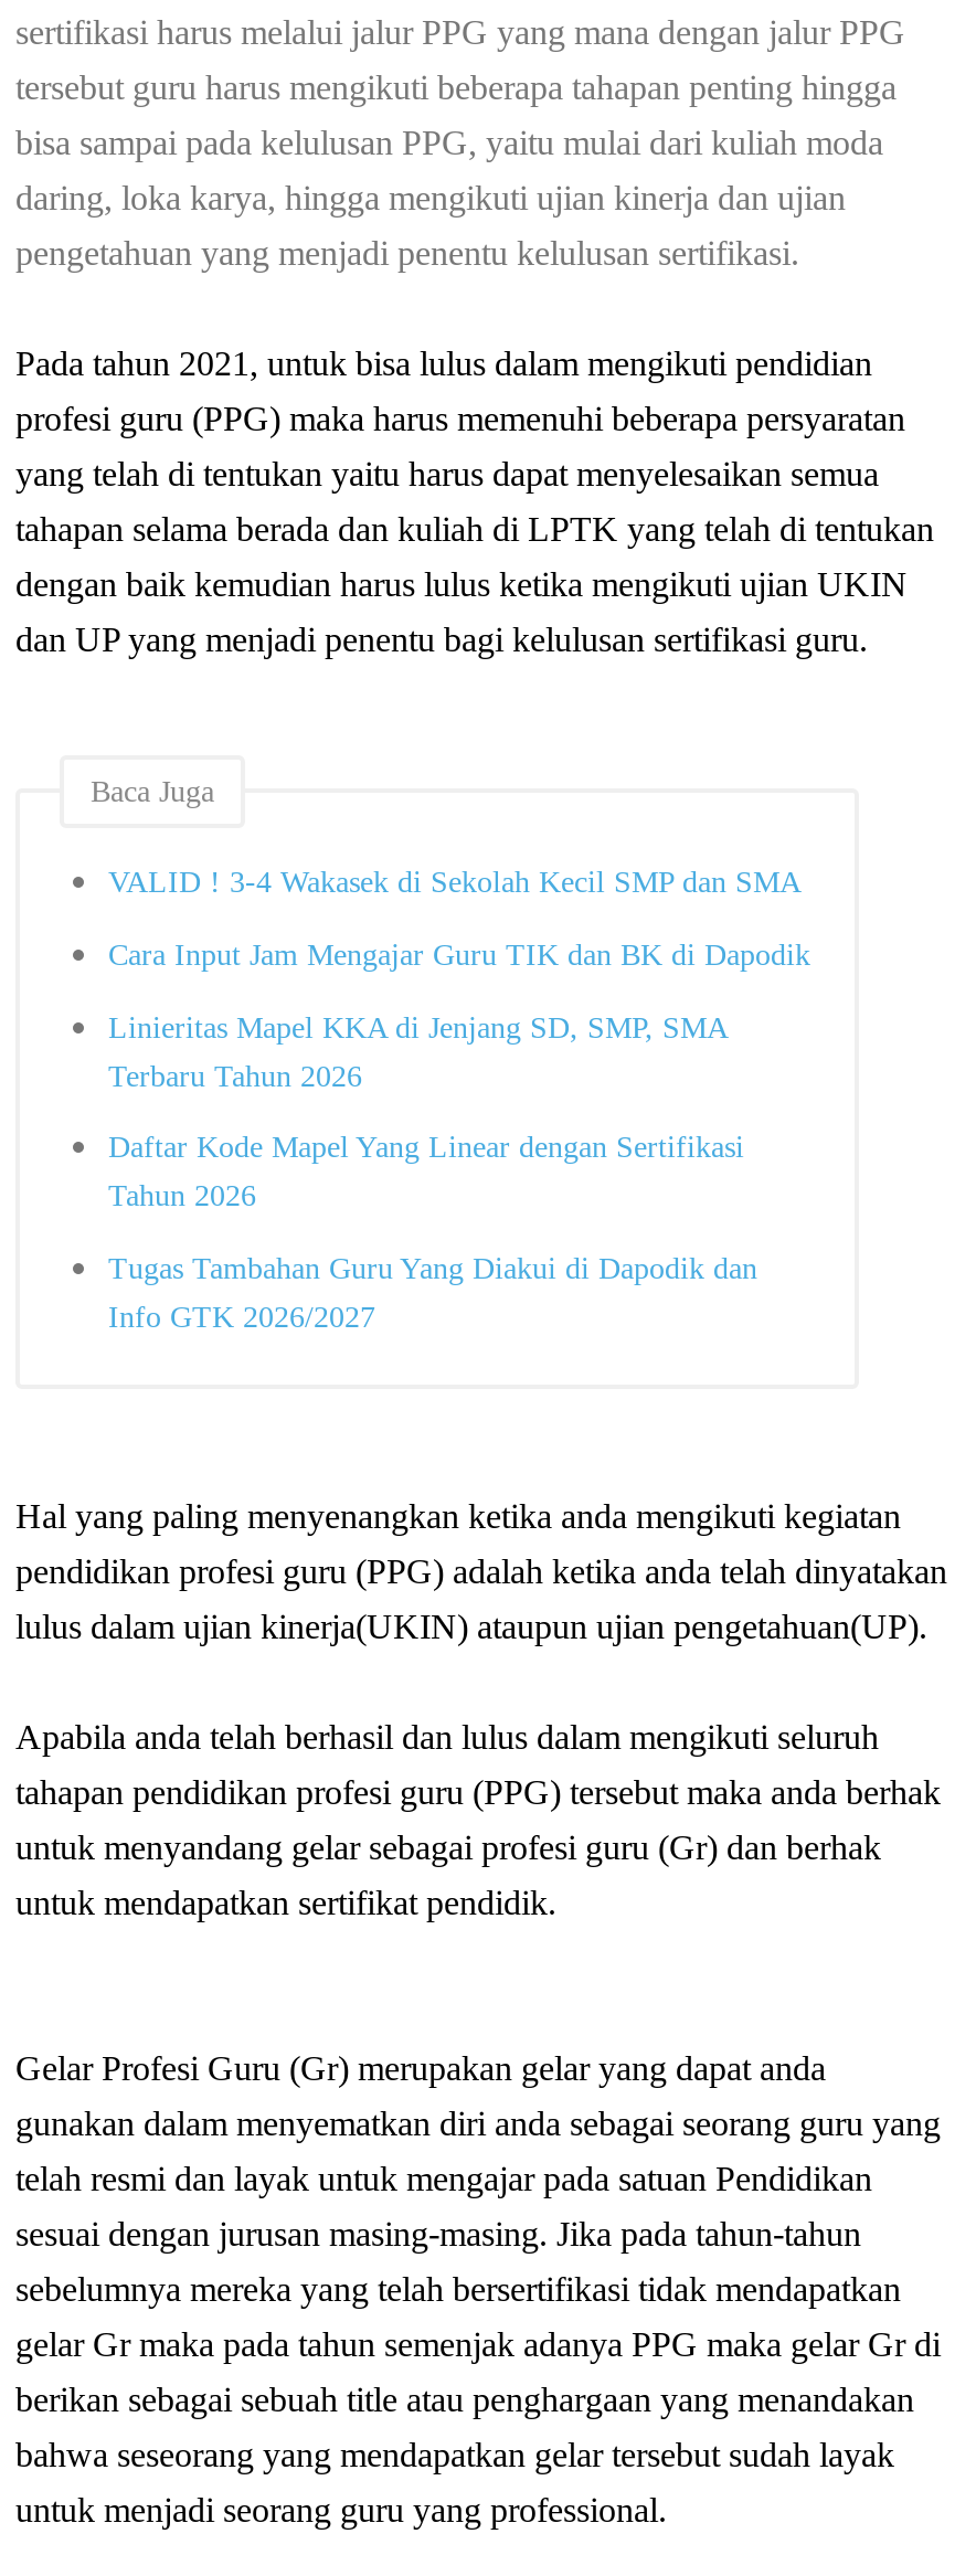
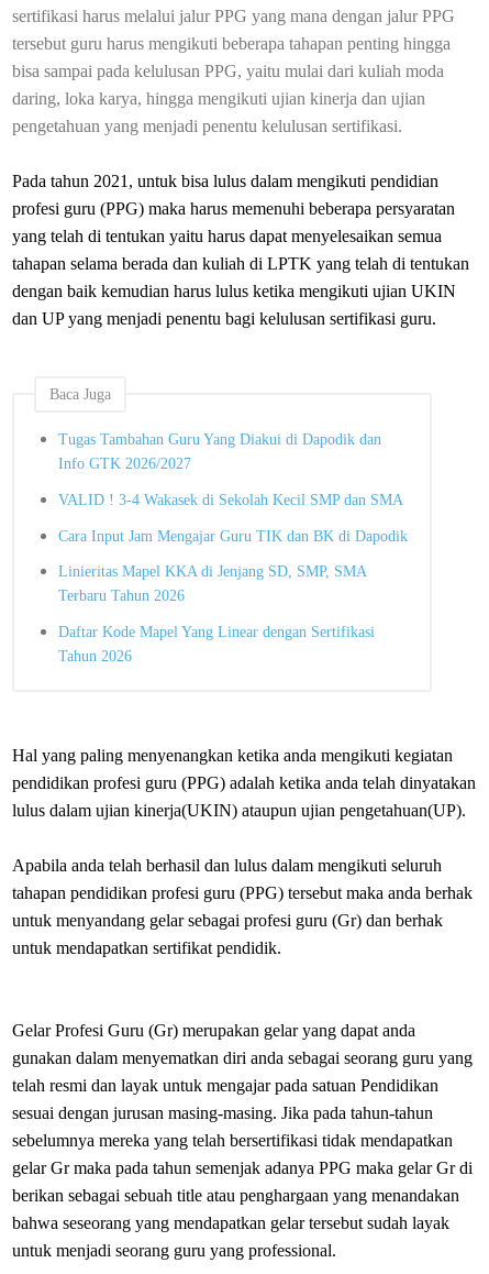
moved down: VALID ! 3-4 Wakasek di Sekolah Kecil SMP dan SMA | Cara Input Jam Mengajar Guru TIK dan BK di Dapodik | Linieritas Mapel KKA di Jenjang SD, SMP, SMA | Terbaru Tahun 2026 | Daftar Kode Mapel Yang Linear dengan Sertifikasi | Tahun 2026

moved up: Tugas Tambahan Guru Yang Diakui di Dapodik dan | Info GTK 2026/2027
